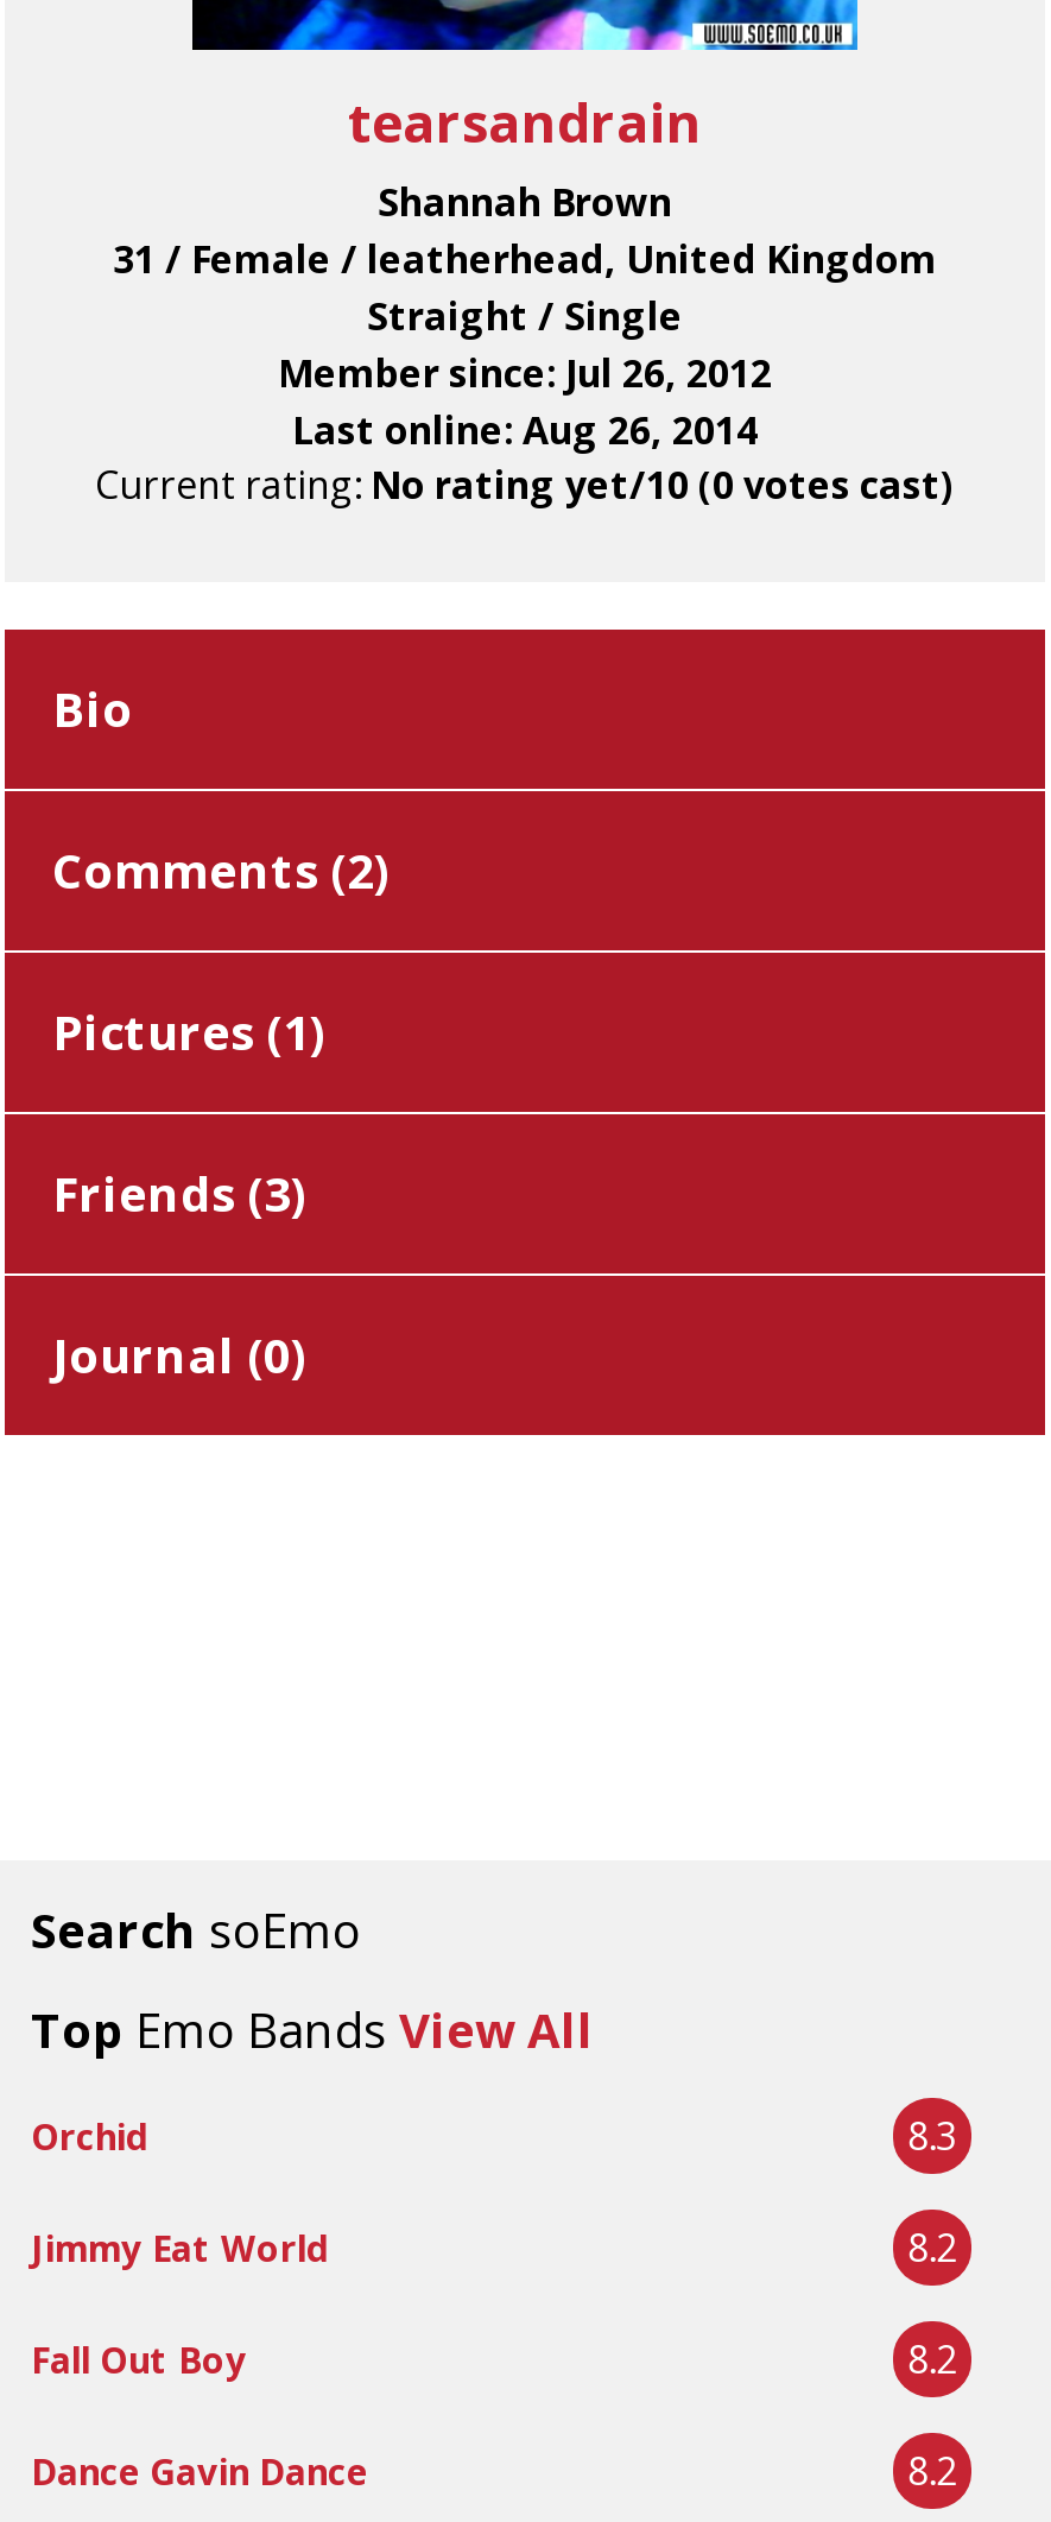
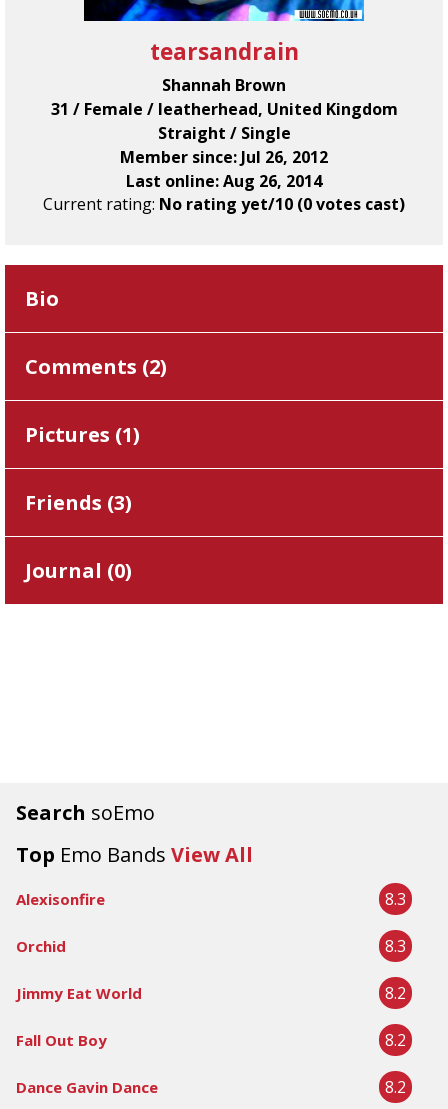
+ Alexisonfire
+ 8.3
